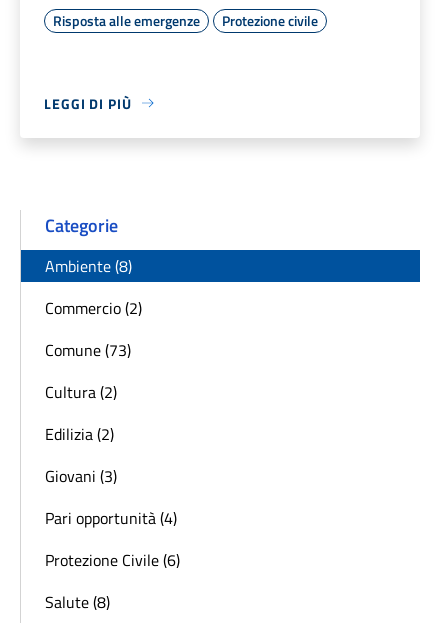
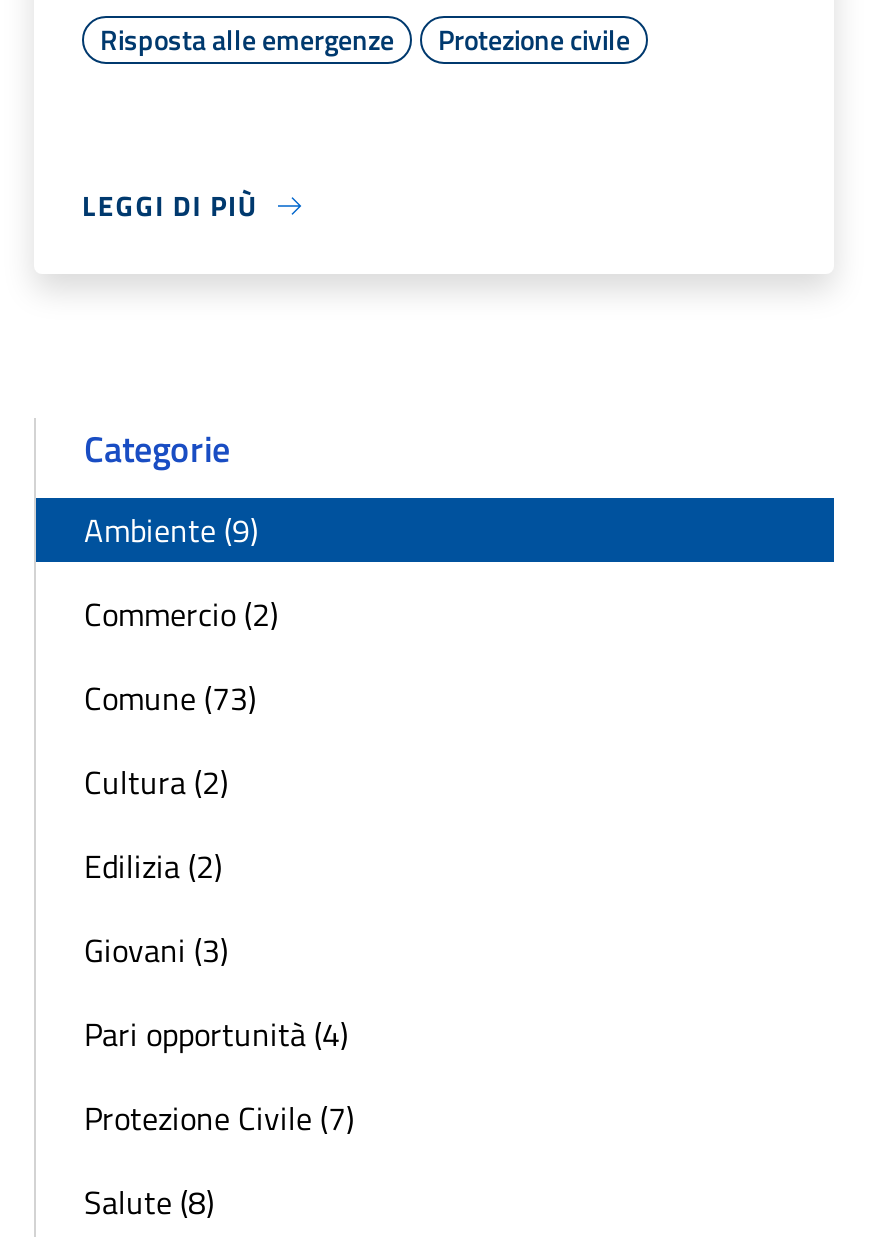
- Ambiente (8)
+ Ambiente (9)

- Protezione Civile (6)
+ Protezione Civile (7)
